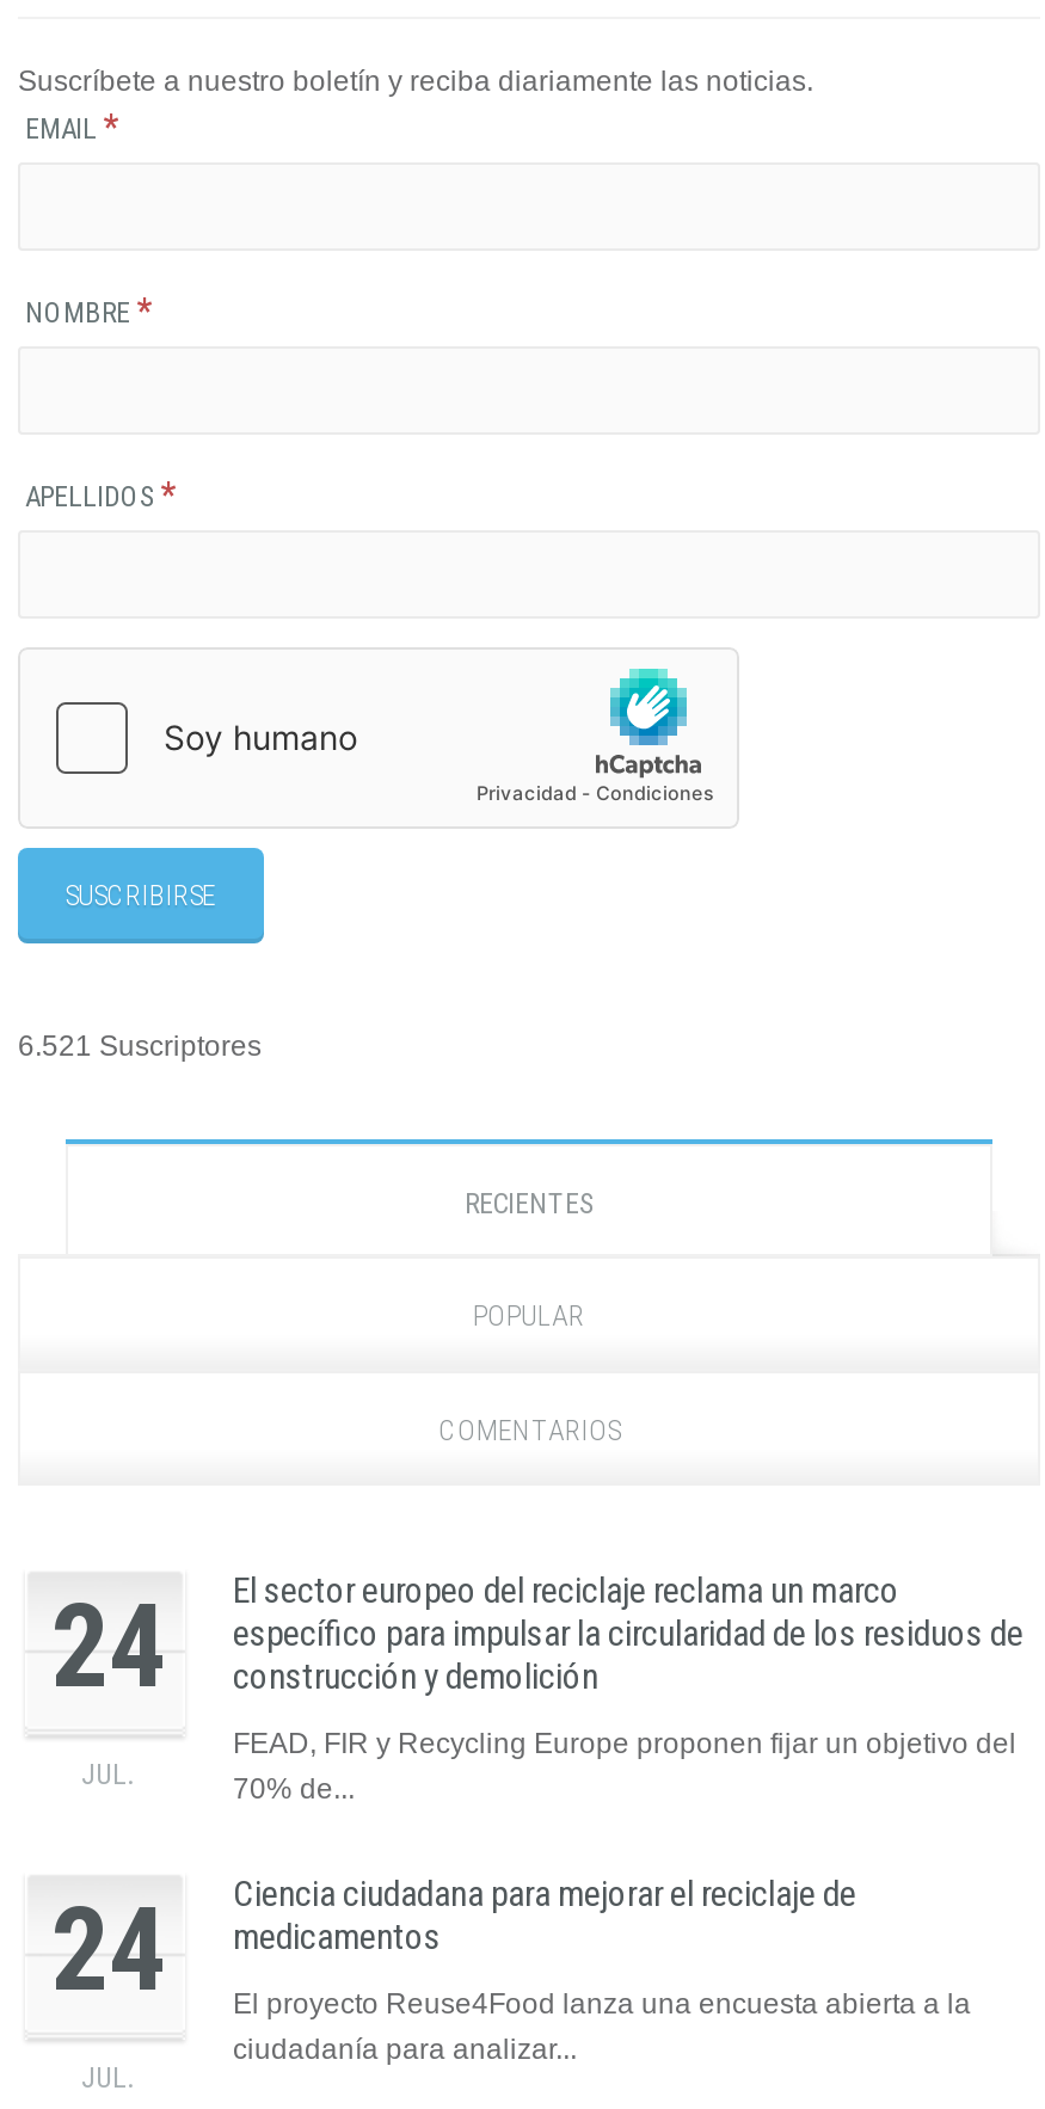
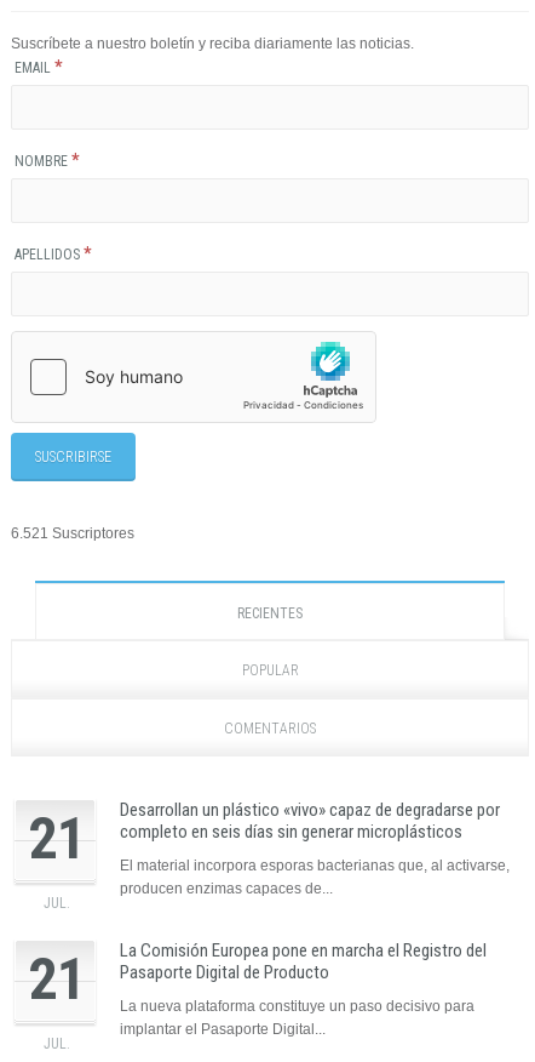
- 24
+ 21

- El sector europeo del reciclaje reclama un marco
- específico para impulsar la circularidad de los residuos de
- construcción y demolición
+ Desarrollan un plástico «vivo» capaz de degradarse por
+ completo en seis días sin generar microplásticos

- FEAD, FIR y Recycling Europe proponen fijar un objetivo del
- 70% de...
+ El material incorpora esporas bacterianas que, al activarse,
+ producen enzimas capaces de...

- 24
+ 21

- Ciencia ciudadana para mejorar el reciclaje de
- medicamentos
+ La Comisión Europea pone en marcha el Registro del
+ Pasaporte Digital de Producto

- El proyecto Reuse4Food lanza una encuesta abierta a la
- ciudadanía para analizar...
+ La nueva plataforma constituye un paso decisivo para
+ implantar el Pasaporte Digital...
